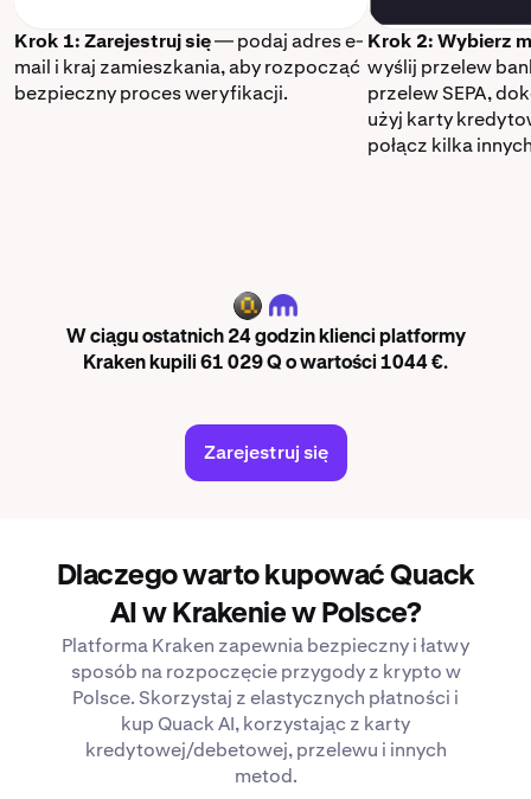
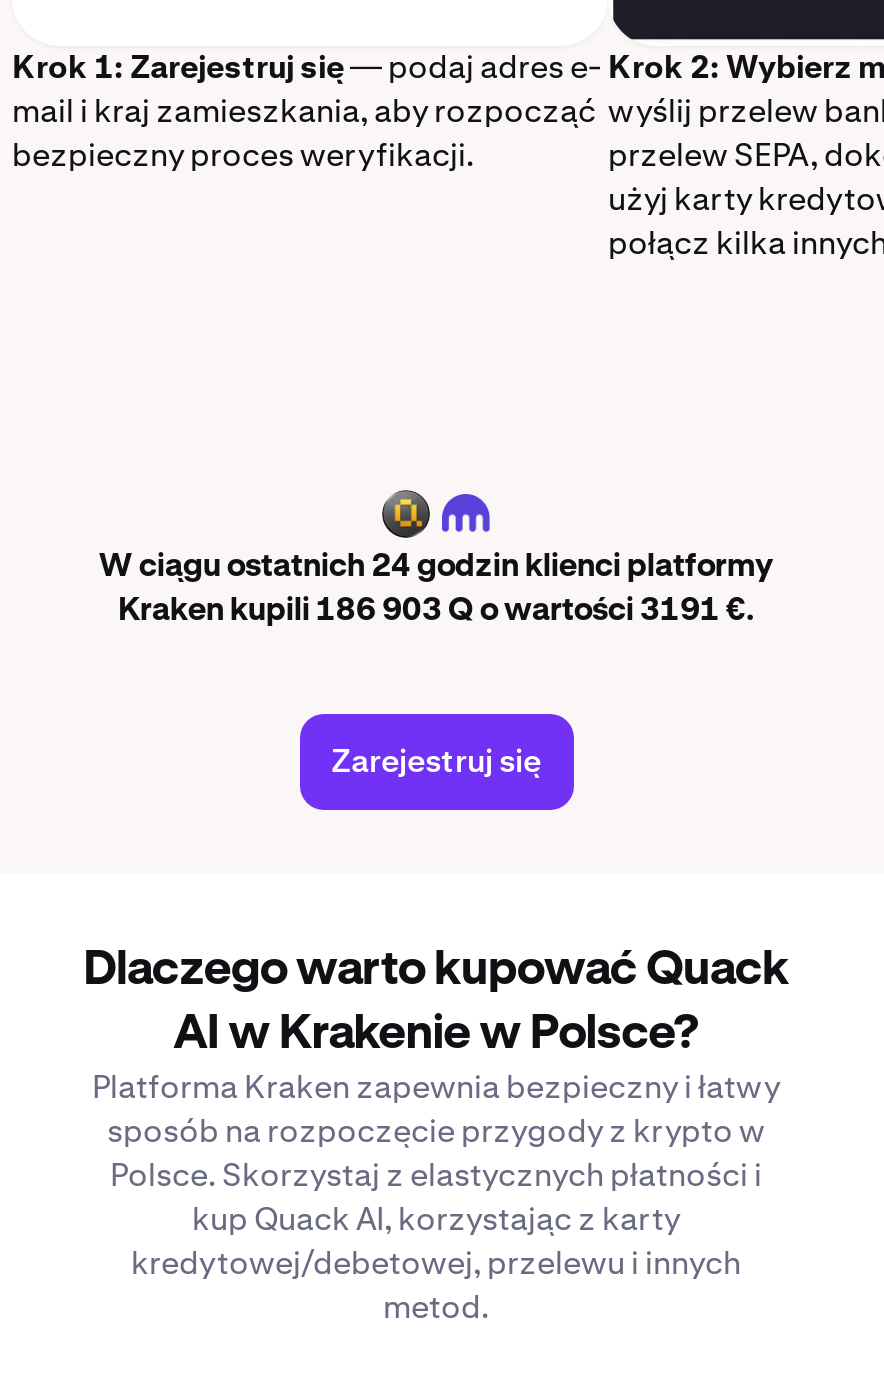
- Kraken kupili 61 029 Q o wartości 1044 €.
+ Kraken kupili 186 903 Q o wartości 3191 €.
